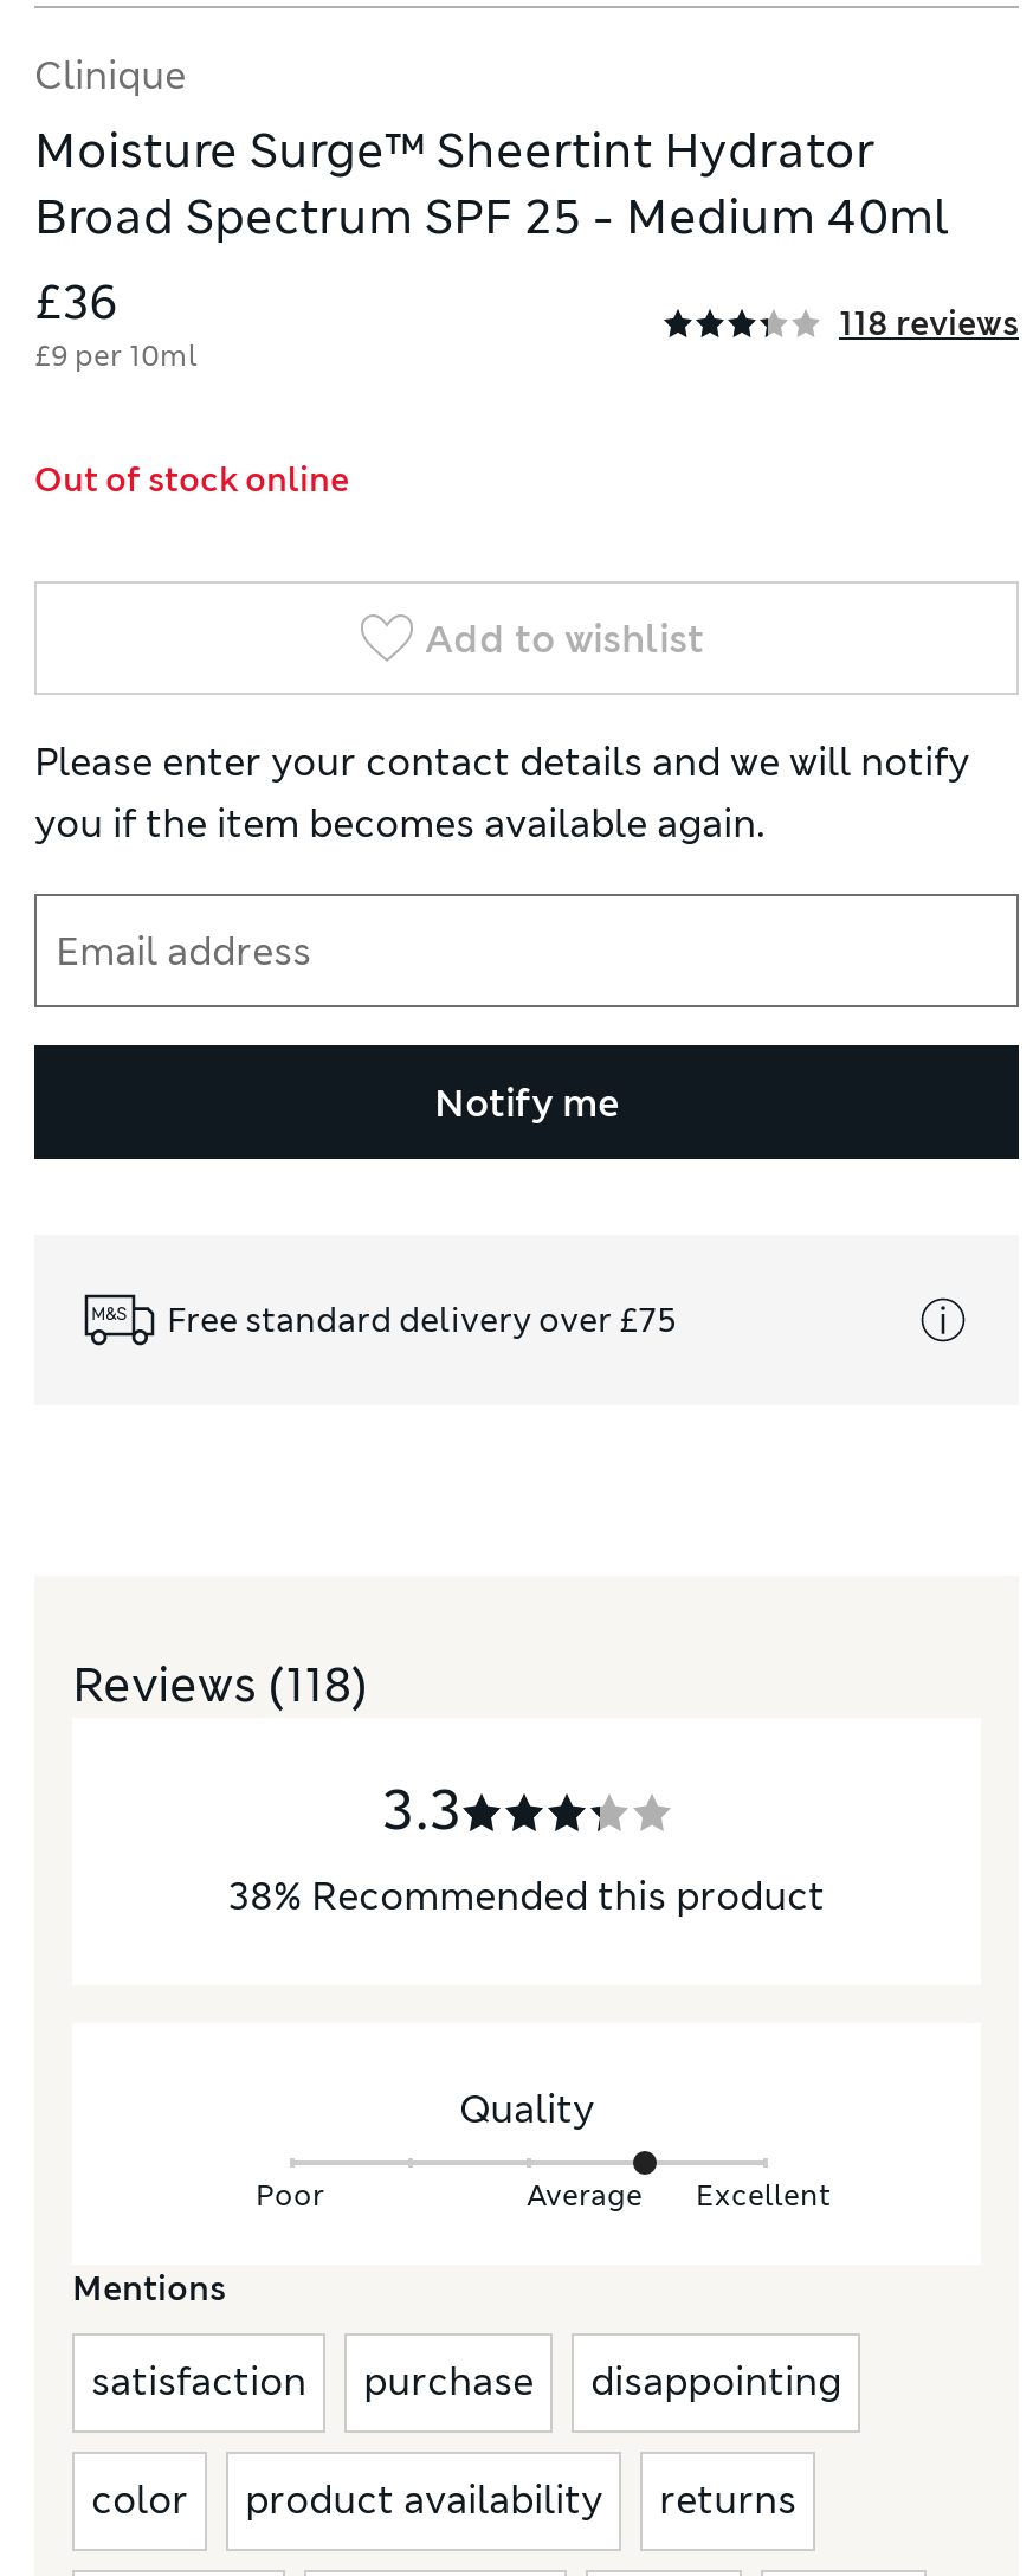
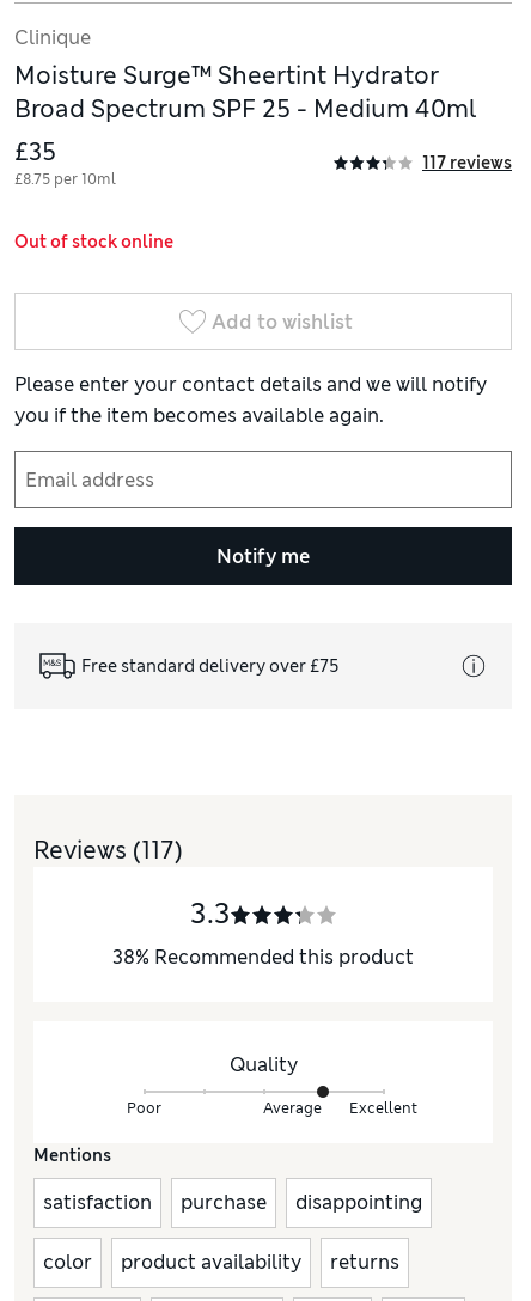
- £36
+ £35

- 118 reviews
+ 117 reviews

- £9 per 10ml
+ £8.75 per 10ml

- Reviews (118)
+ Reviews (117)
